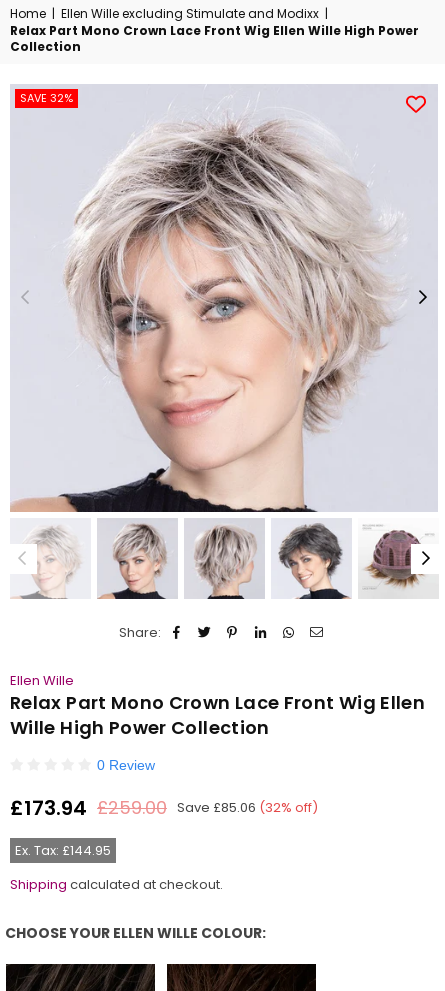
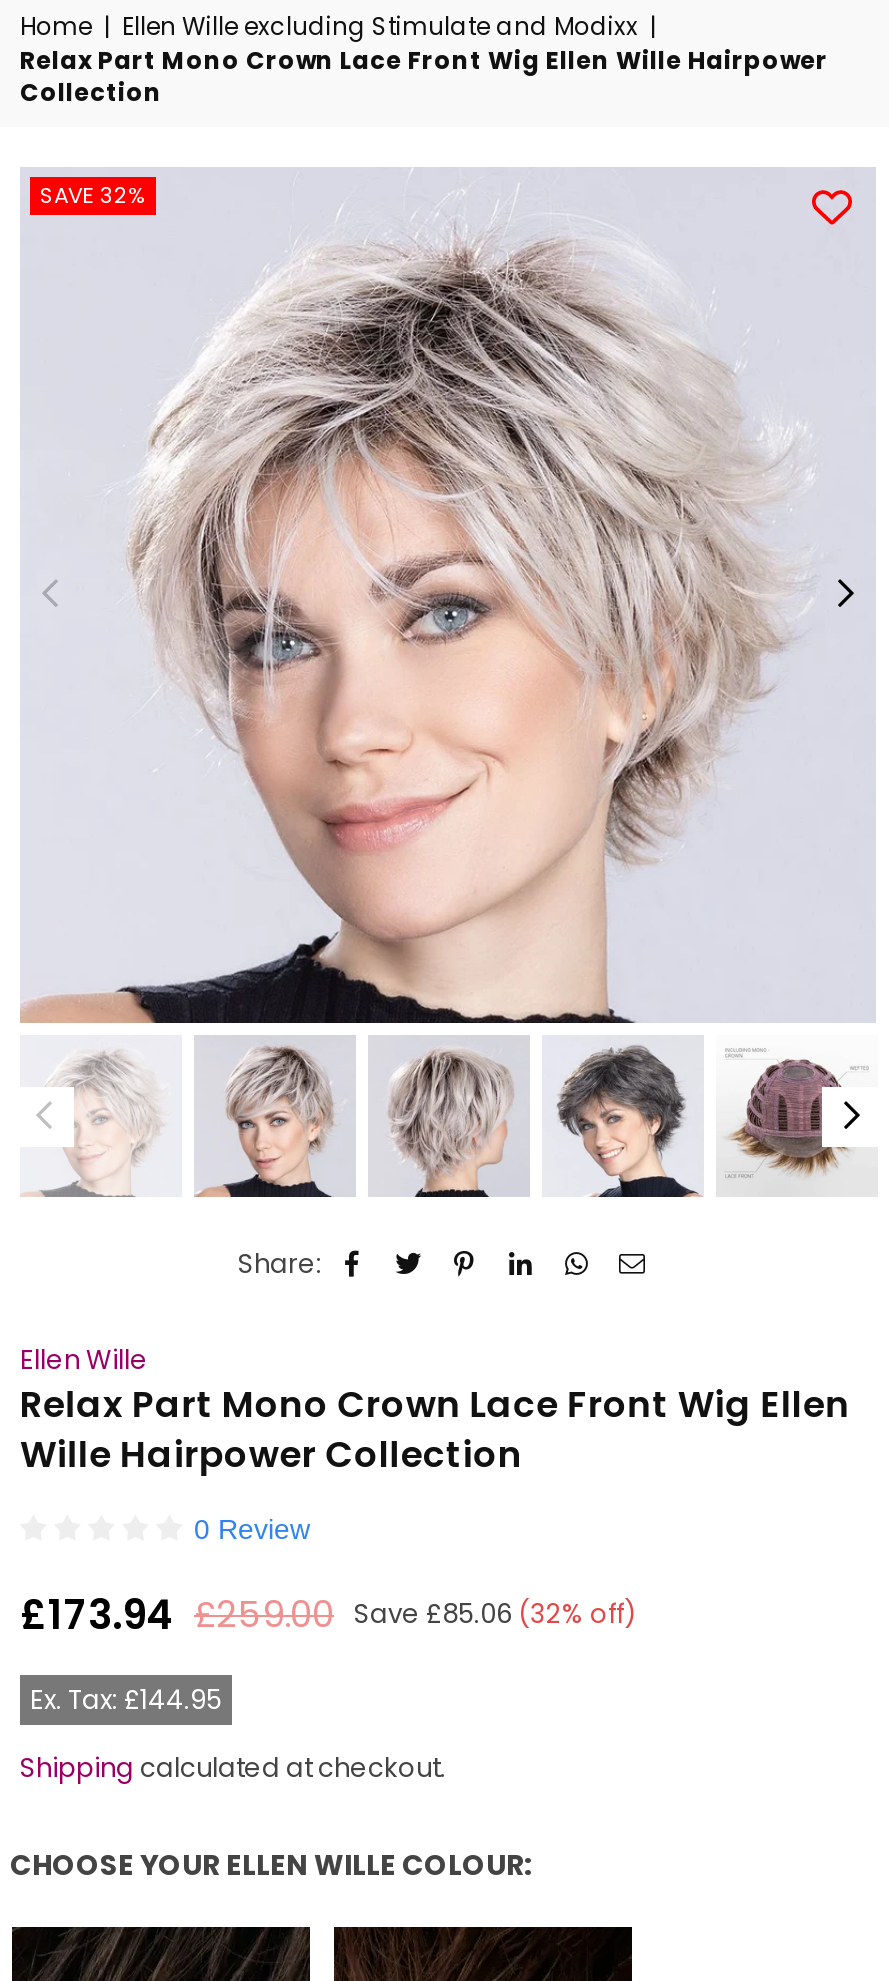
- Relax Part Mono Crown Lace Front Wig Ellen Wille High Power
+ Relax Part Mono Crown Lace Front Wig Ellen Wille Hairpower

- Wille High Power Collection
+ Wille Hairpower Collection
